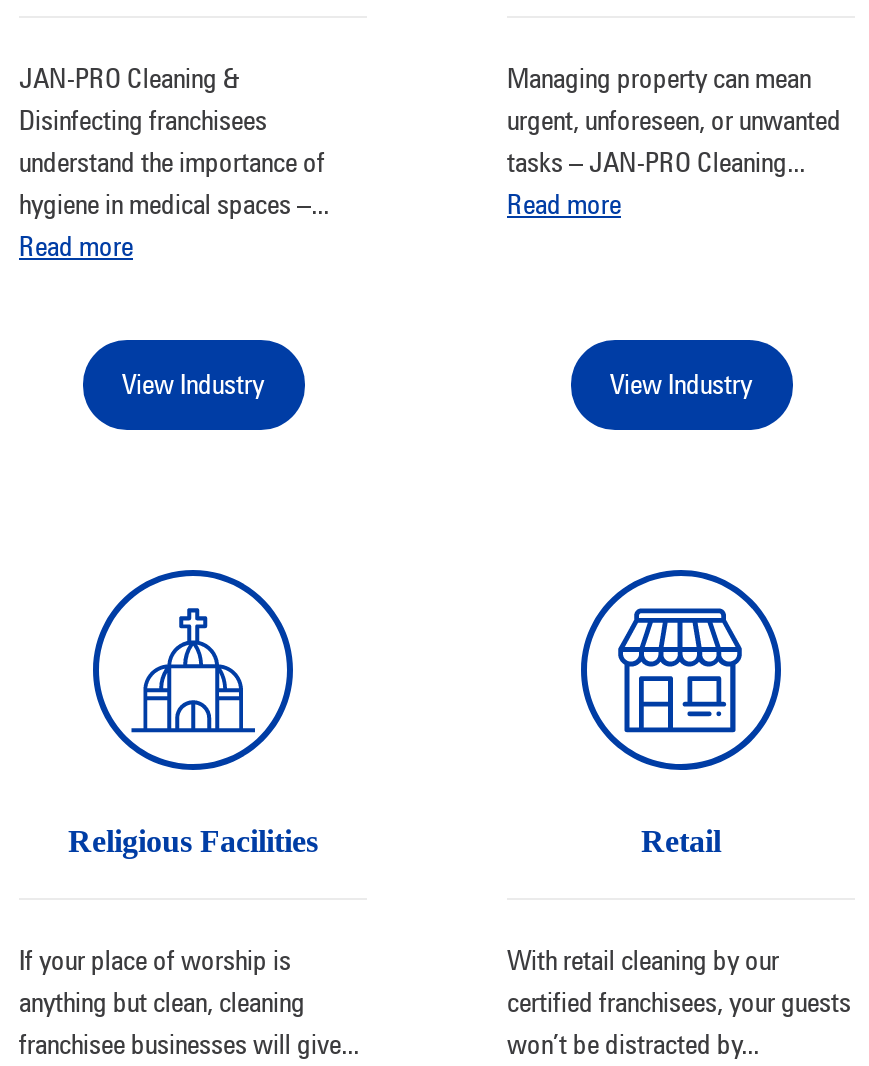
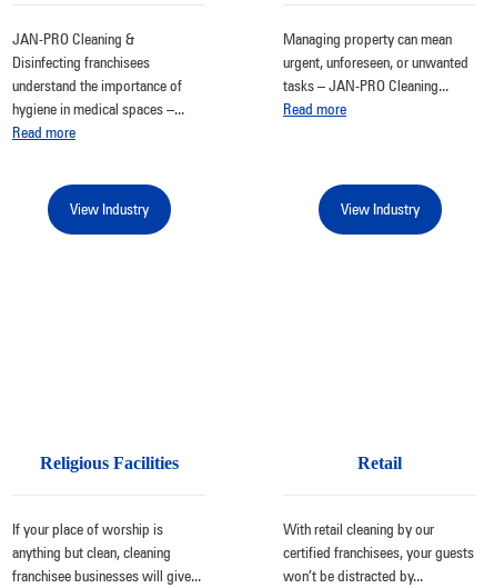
- [image]

- [image]
